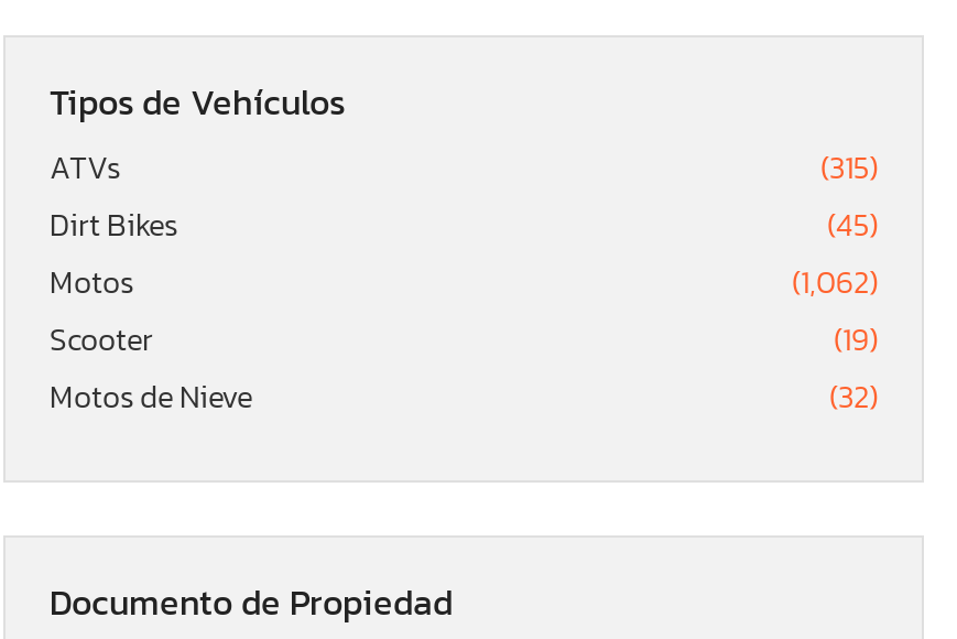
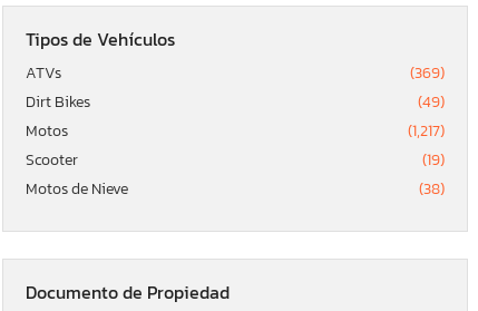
- (315)
+ (369)

- (45)
+ (49)

- (1,062)
+ (1,217)

- (32)
+ (38)
